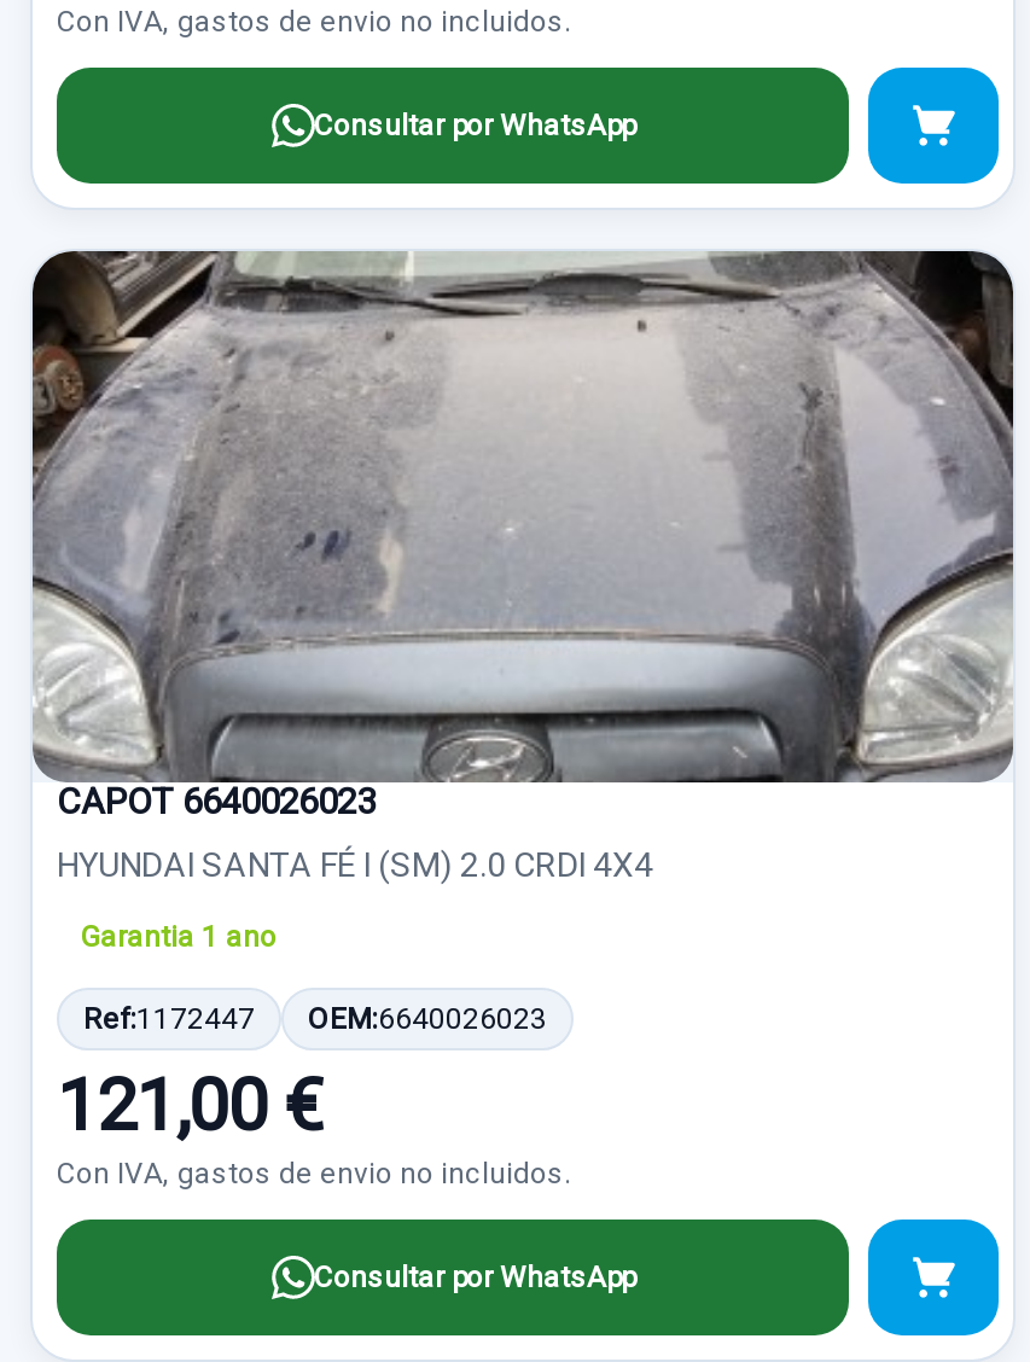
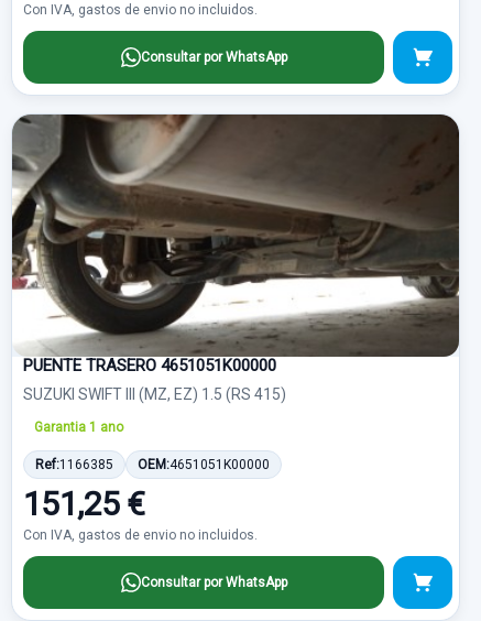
- [image]
- CAPOT 6640026023
+ [image]
+ PUENTE TRASERO 4651051K00000

- HYUNDAI SANTA FÉ I (SM) 2.0 CRDI 4X4
+ SUZUKI SWIFT III (MZ, EZ) 1.5 (RS 415)

- Ref:1172447
+ Ref:1166385

- OEM:6640026023
+ OEM:4651051K00000

- 121,00 €
+ 151,25 €
